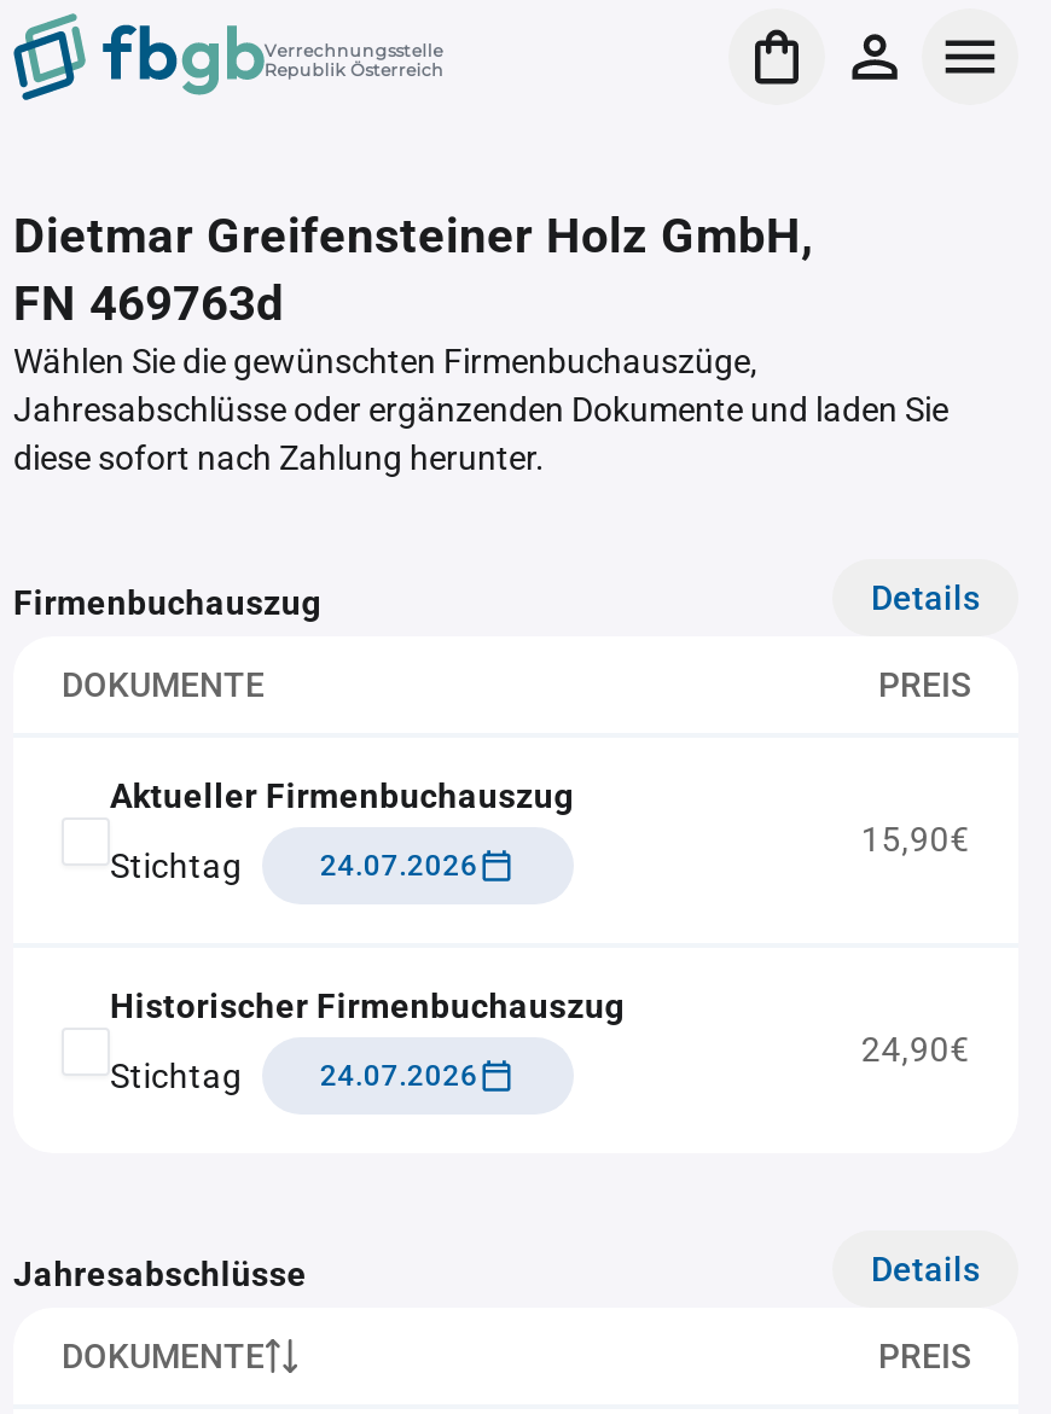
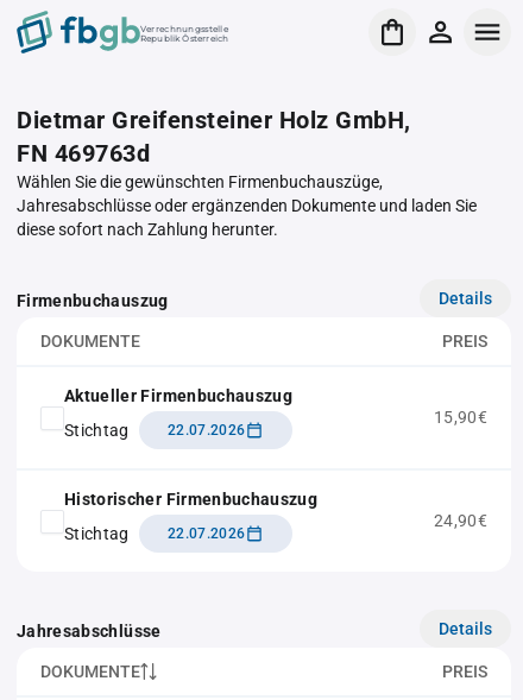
- 24.07.2026
+ 22.07.2026

- 24.07.2026
+ 22.07.2026
